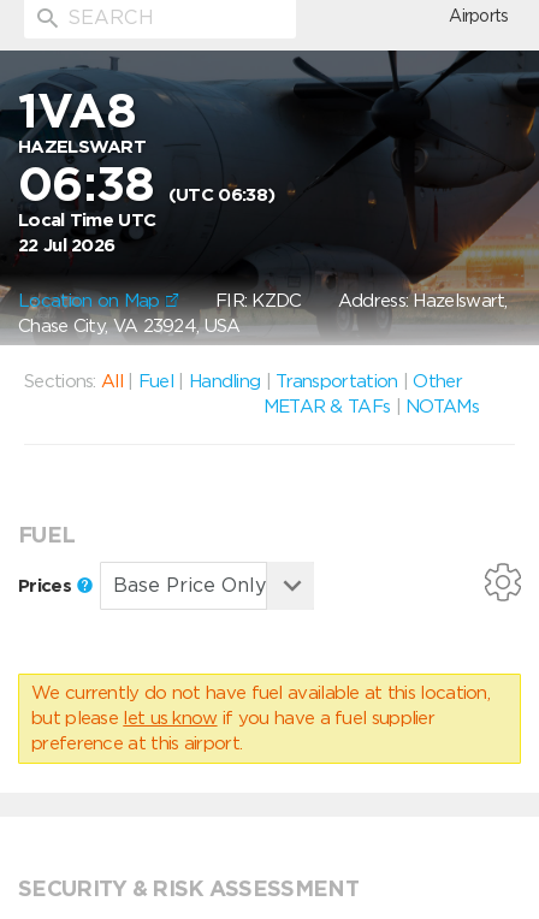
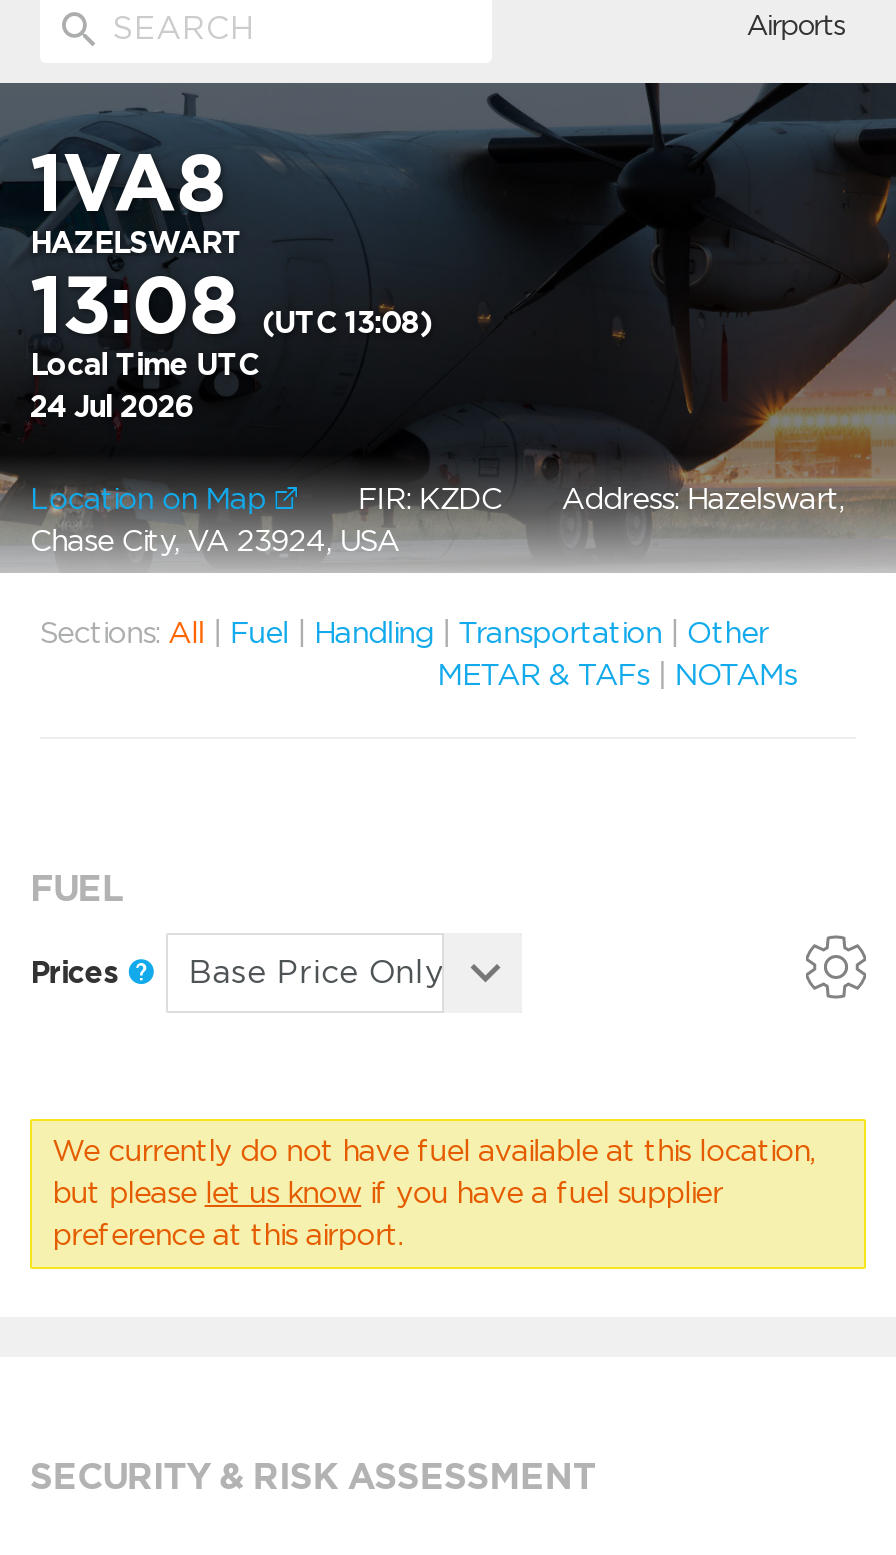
- 06:38 (UTC 06:38)
+ 13:08 (UTC 13:08)

- 22 Jul 2026
+ 24 Jul 2026
